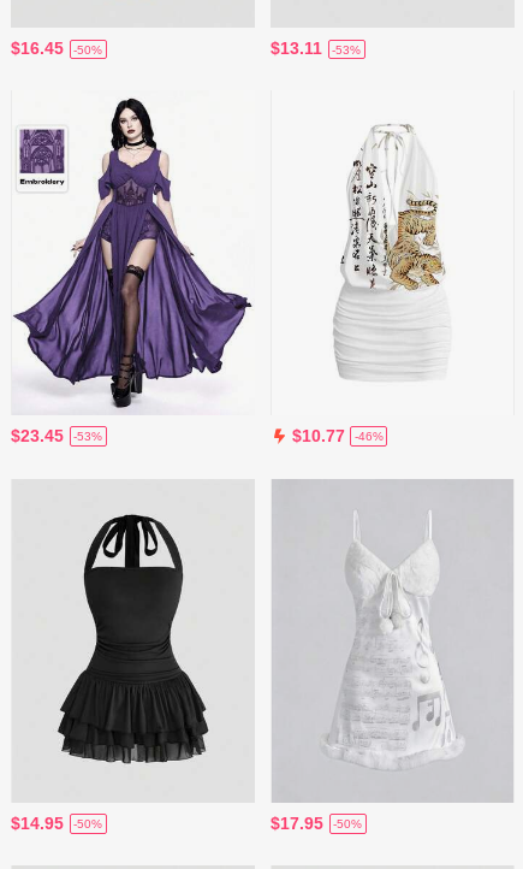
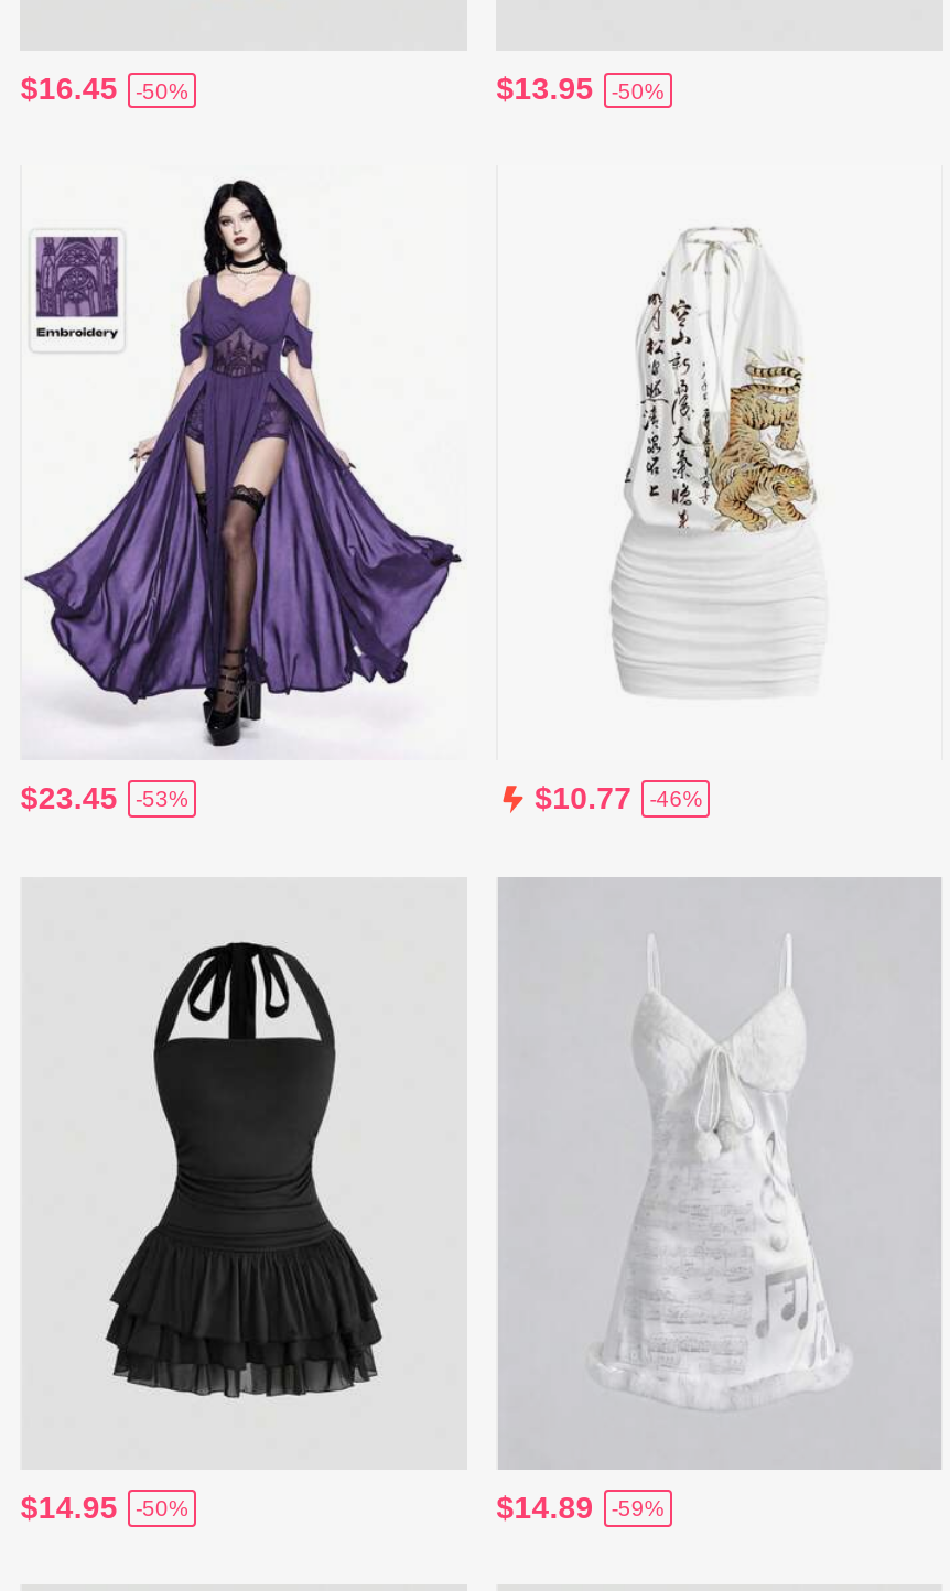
- $13.11
+ $13.95

- -53%
+ -50%

- $17.95
+ $14.89

- -50%
+ -59%
